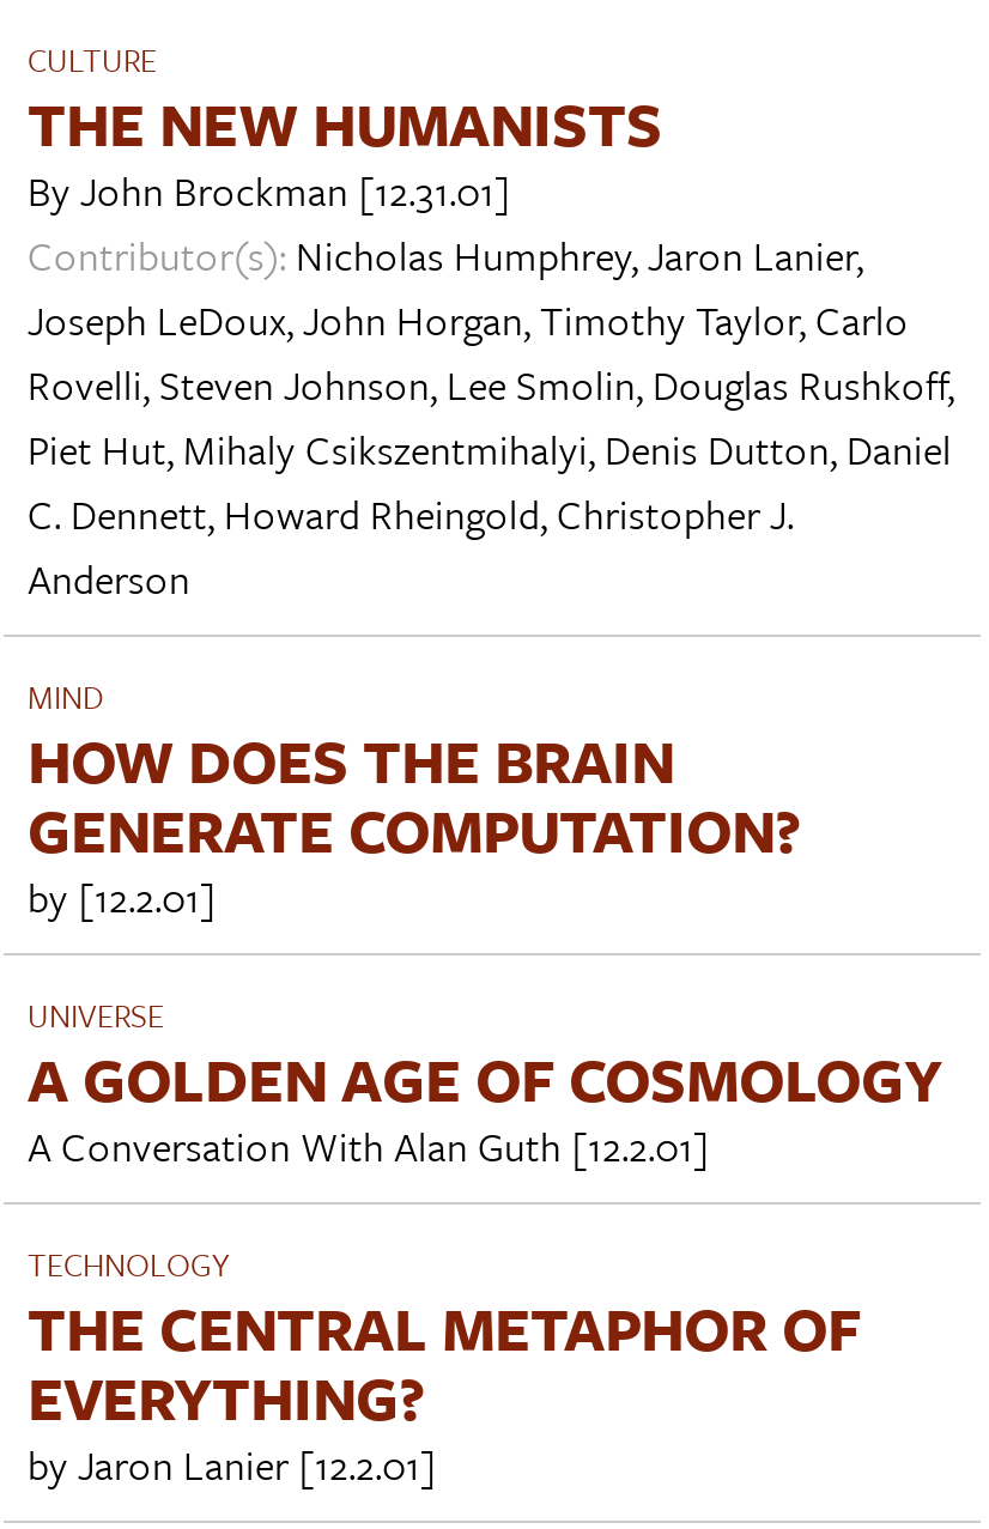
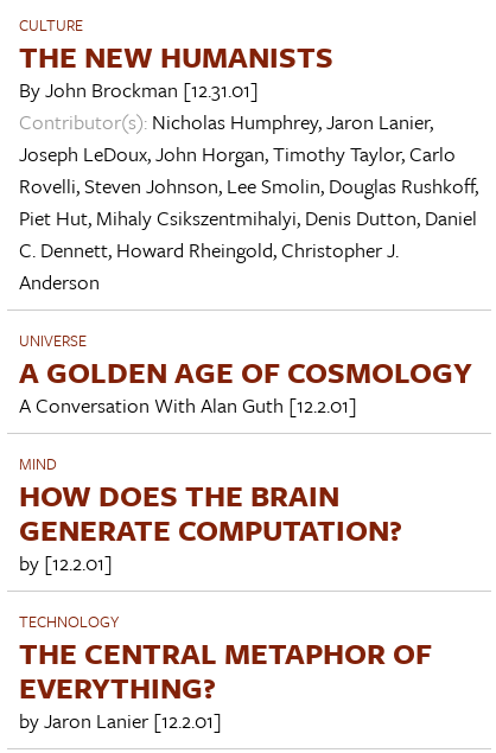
moved down: MIND | HOW DOES THE BRAIN | GENERATE COMPUTATION? | by [12.2.01]

moved up: UNIVERSE | A GOLDEN AGE OF COSMOLOGY | A Conversation With Alan Guth [12.2.01]
